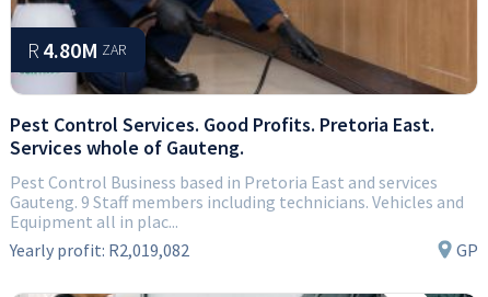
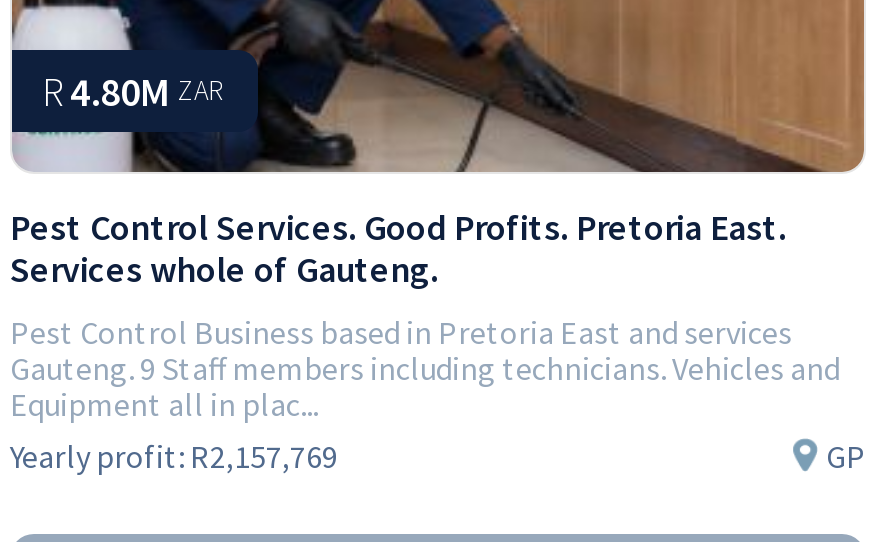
- Yearly profit: R2,019,082
+ Yearly profit: R2,157,769
